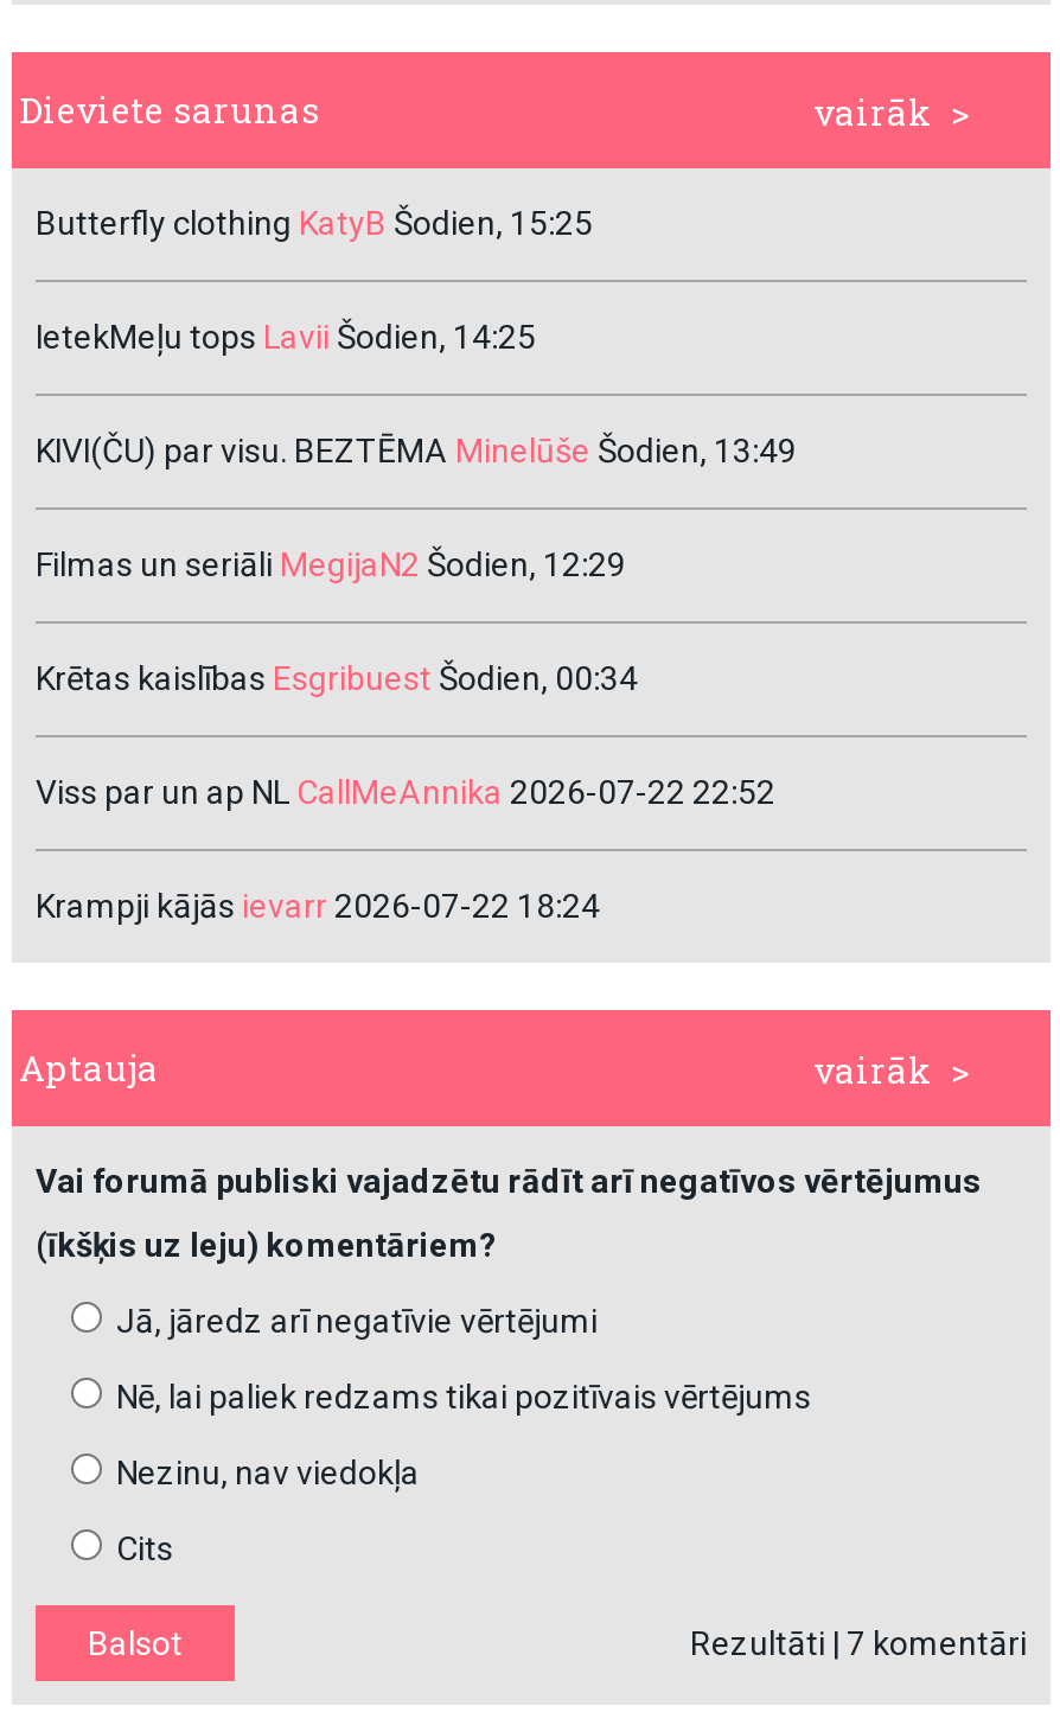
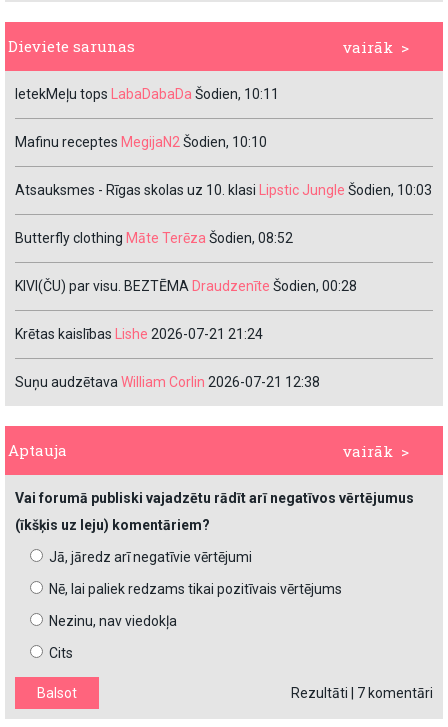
- Butterfly clothing KatyB Šodien, 15:25
+ IetekMeļu tops LabaDabaDa Šodien, 10:11

- IetekMeļu tops Lavii Šodien, 14:25
+ Mafinu receptes MegijaN2 Šodien, 10:10

- KIVI(ČU) par visu. BEZTĒMA Minelūše Šodien, 13:49
+ Atsauksmes - Rīgas skolas uz 10. klasi Lipstic Jungle Šodien, 10:03

- Filmas un seriāli MegijaN2 Šodien, 12:29
+ Butterfly clothing Māte Terēza Šodien, 08:52

- Krētas kaislības Esgribuest Šodien, 00:34
+ KIVI(ČU) par visu. BEZTĒMA Draudzenīte Šodien, 00:28

- Viss par un ap NL CallMeAnnika 2026-07-22 22:52
+ Krētas kaislības Lishe 2026-07-21 21:24

- Krampji kājās ievarr 2026-07-22 18:24
+ Suņu audzētava William Corlin 2026-07-21 12:38
